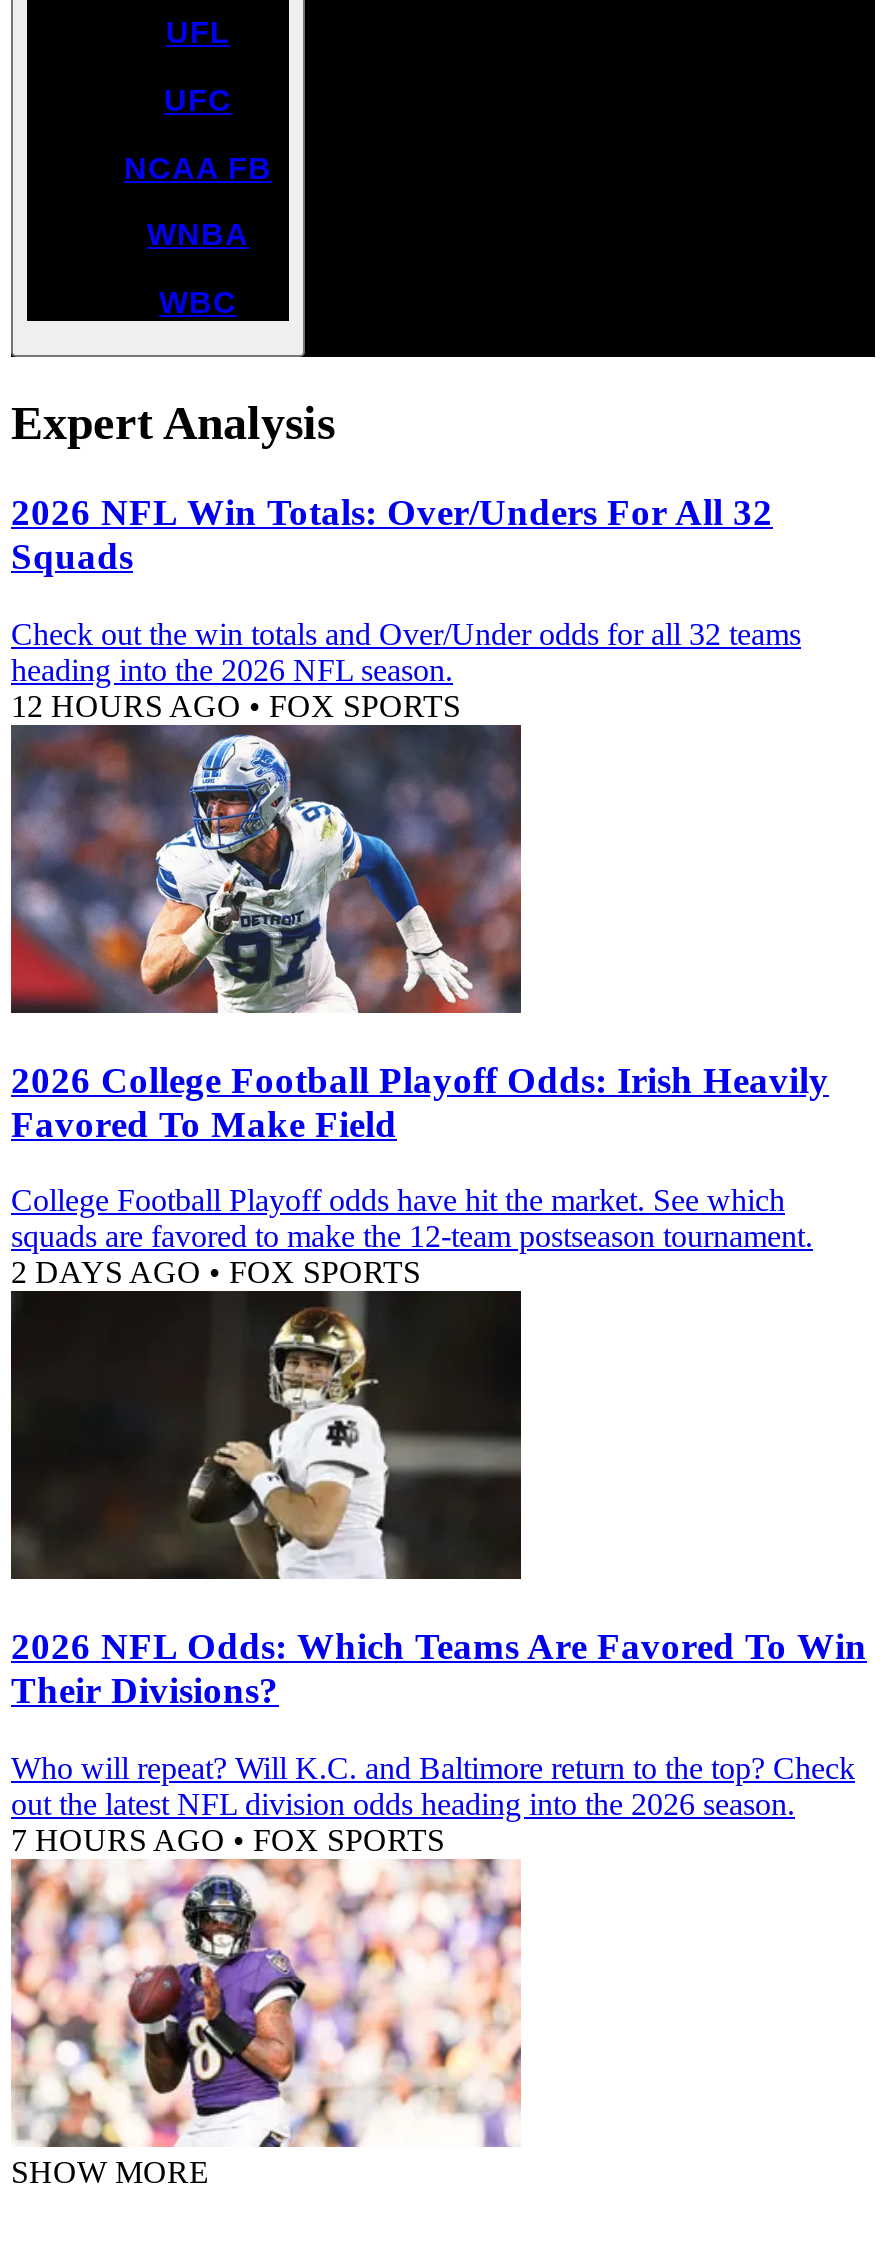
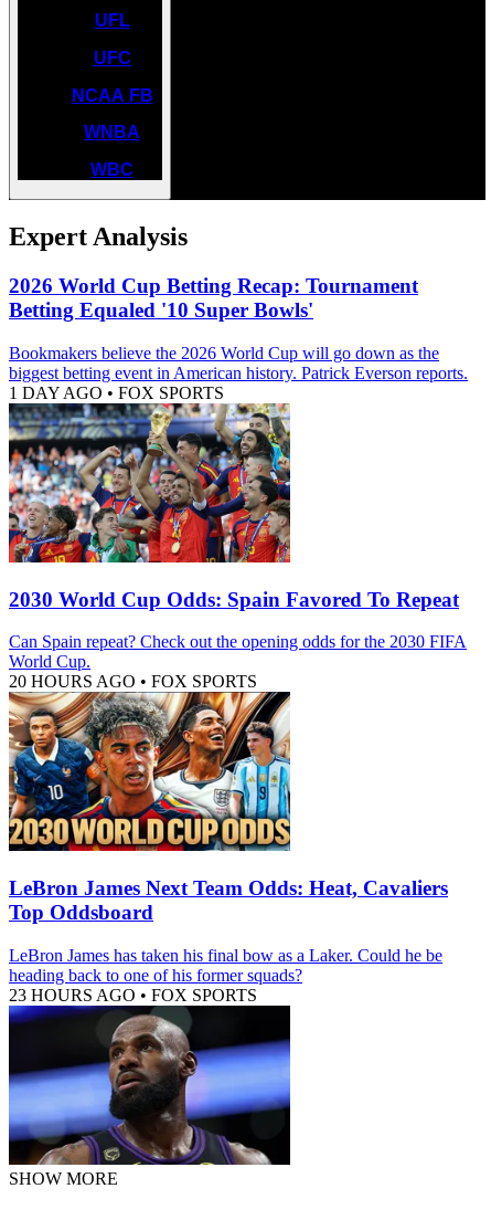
- 2026 NFL Win Totals: Over/Unders For All 32
- Squads
+ 2026 World Cup Betting Recap: Tournament
+ Betting Equaled '10 Super Bowls'

- Check out the win totals and Over/Under odds for all 32 teams
- heading into the 2026 NFL season.
- 12 HOURS AGO • FOX SPORTS
+ Bookmakers believe the 2026 World Cup will go down as the
+ biggest betting event in American history. Patrick Everson reports.
+ 1 DAY AGO • FOX SPORTS

- [image]
- 2026 College Football Playoff Odds: Irish Heavily
- Favored To Make Field
+ [image]
+ 2030 World Cup Odds: Spain Favored To Repeat

- College Football Playoff odds have hit the market. See which
- squads are favored to make the 12-team postseason tournament.
- 2 DAYS AGO • FOX SPORTS
+ Can Spain repeat? Check out the opening odds for the 2030 FIFA
+ World Cup.
+ 20 HOURS AGO • FOX SPORTS

- [image]
- 2026 NFL Odds: Which Teams Are Favored To Win
- Their Divisions?
+ [image]
+ LeBron James Next Team Odds: Heat, Cavaliers
+ Top Oddsboard

- Who will repeat? Will K.C. and Baltimore return to the top? Check
- out the latest NFL division odds heading into the 2026 season.
- 7 HOURS AGO • FOX SPORTS
+ LeBron James has taken his final bow as a Laker. Could he be
+ heading back to one of his former squads?
+ 23 HOURS AGO • FOX SPORTS

- [image]
+ [image]
